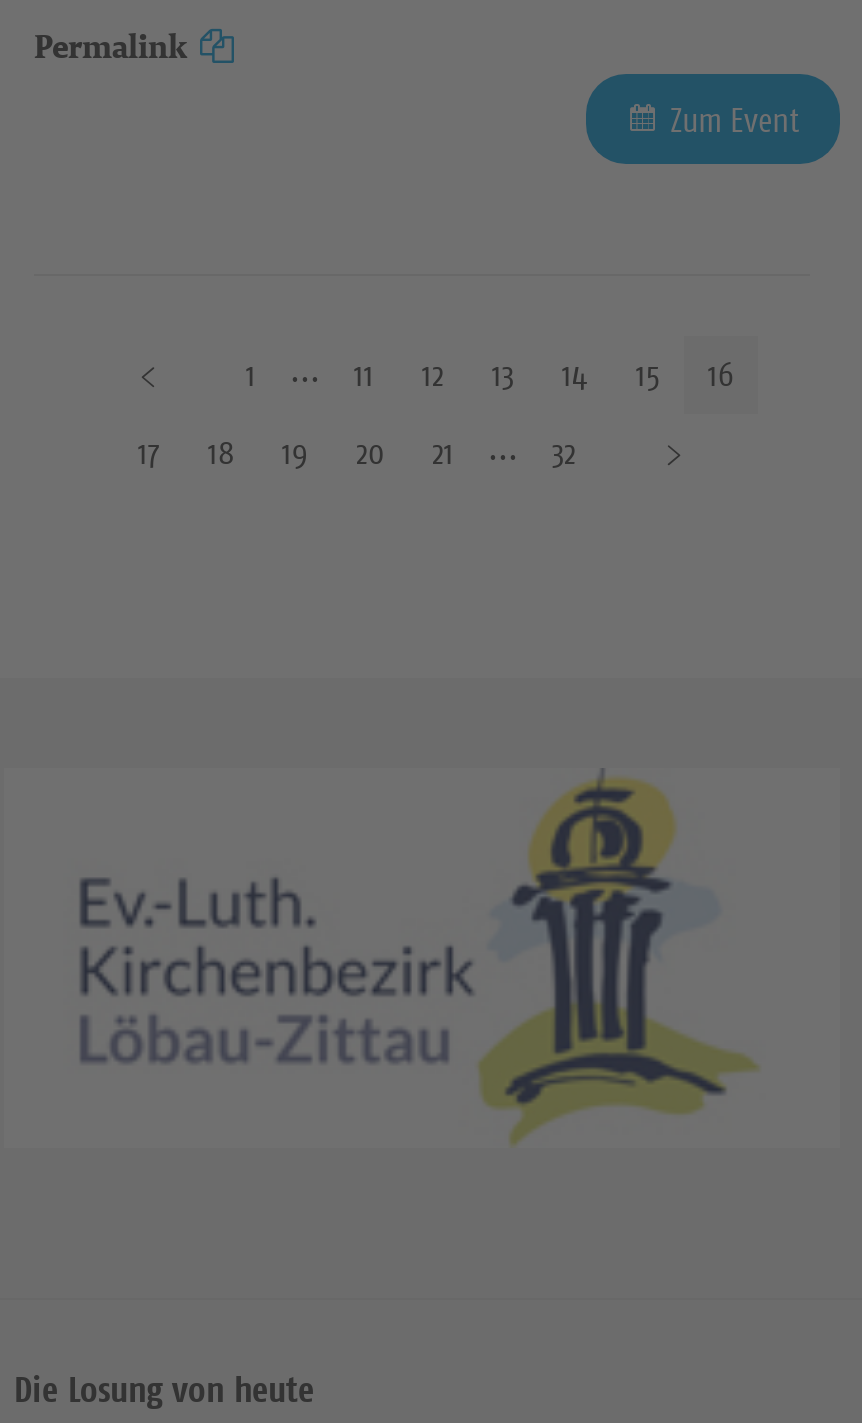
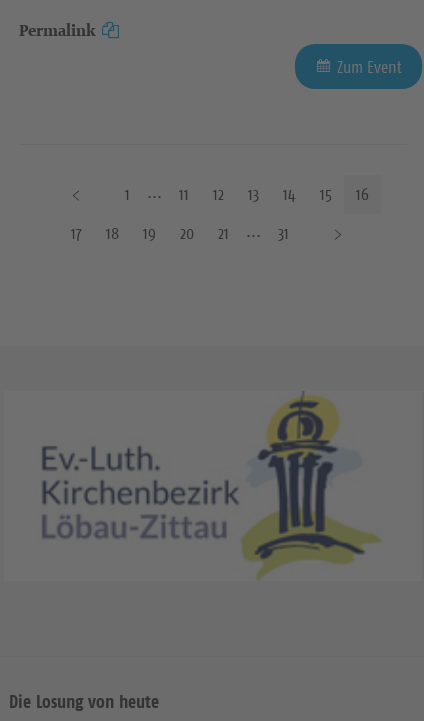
- 32
+ 31
